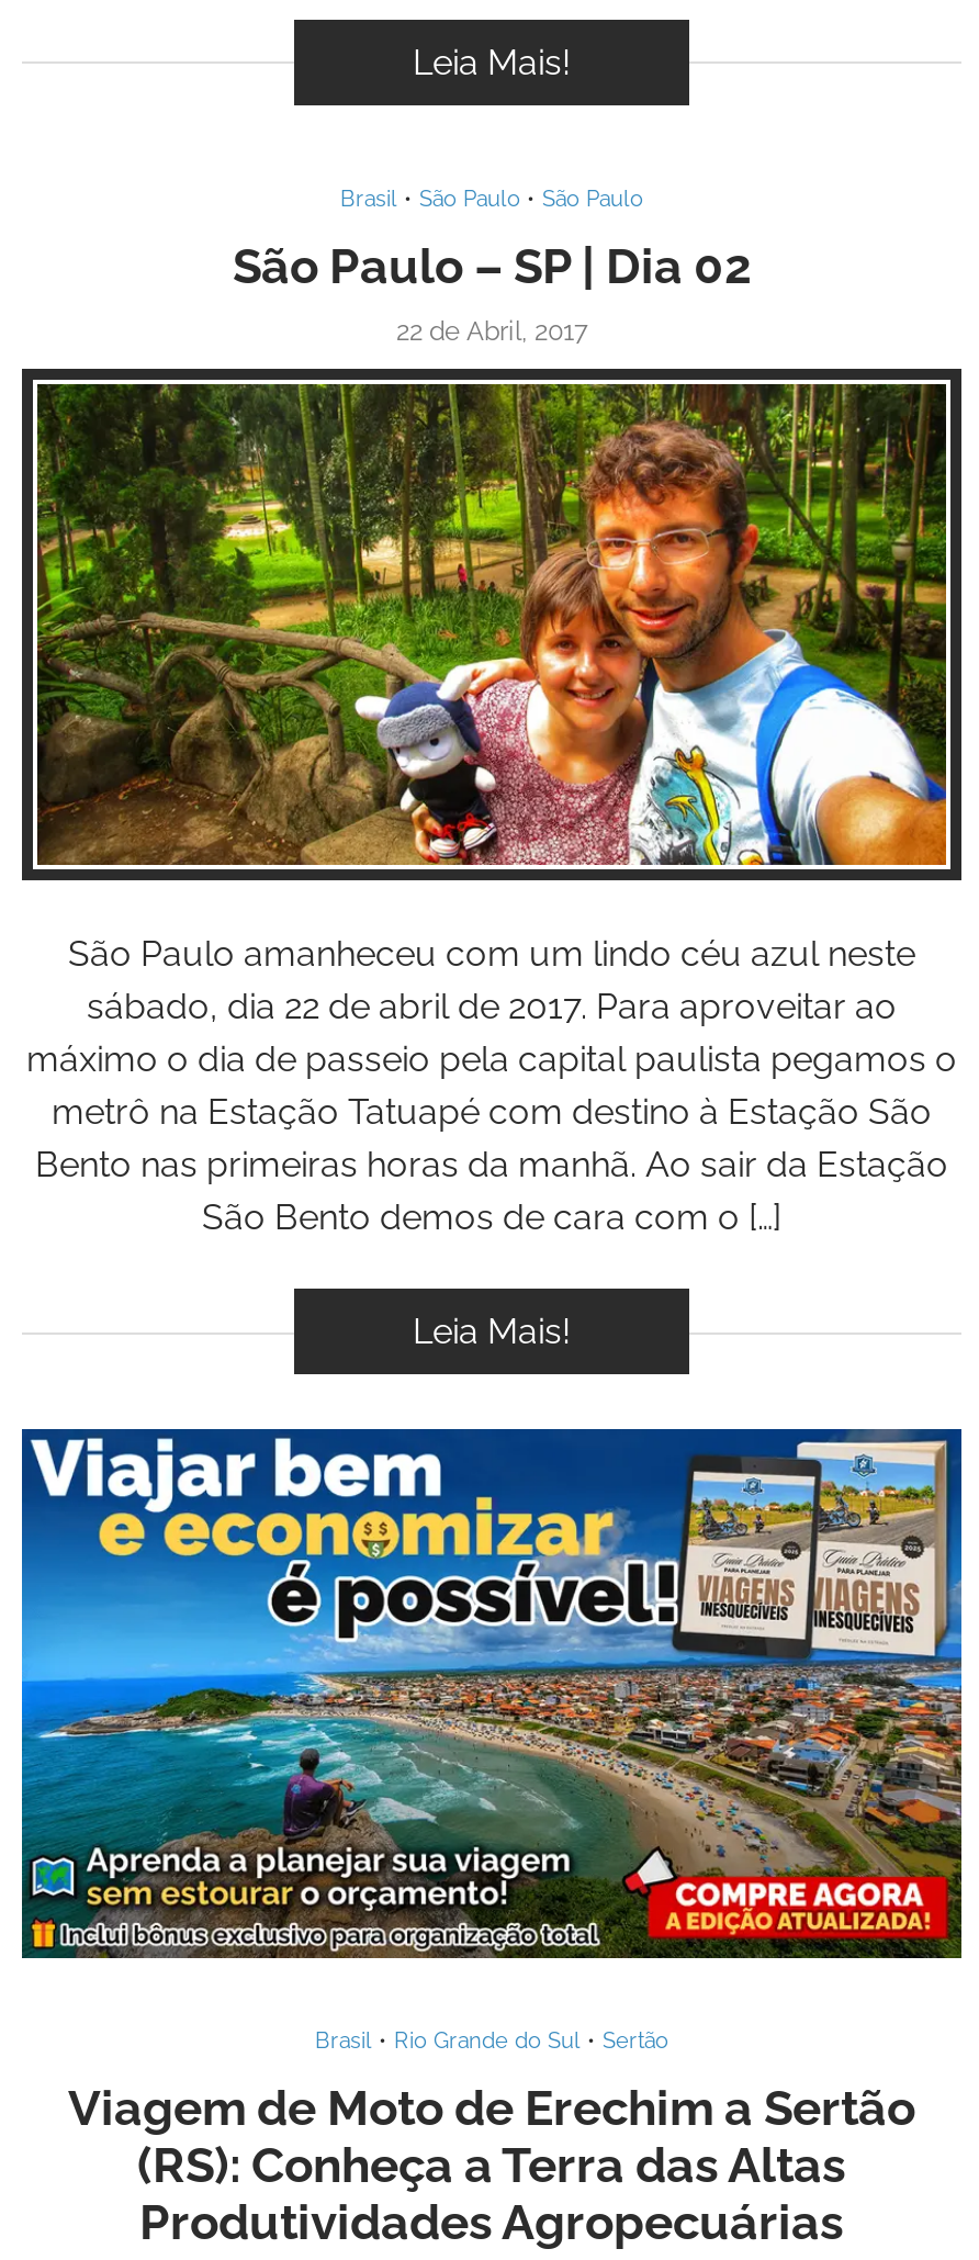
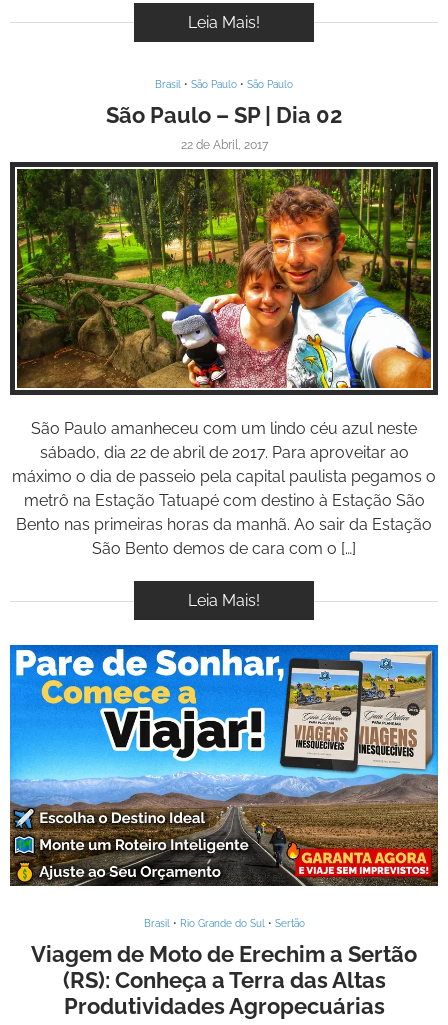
- [image]
+ [image]
